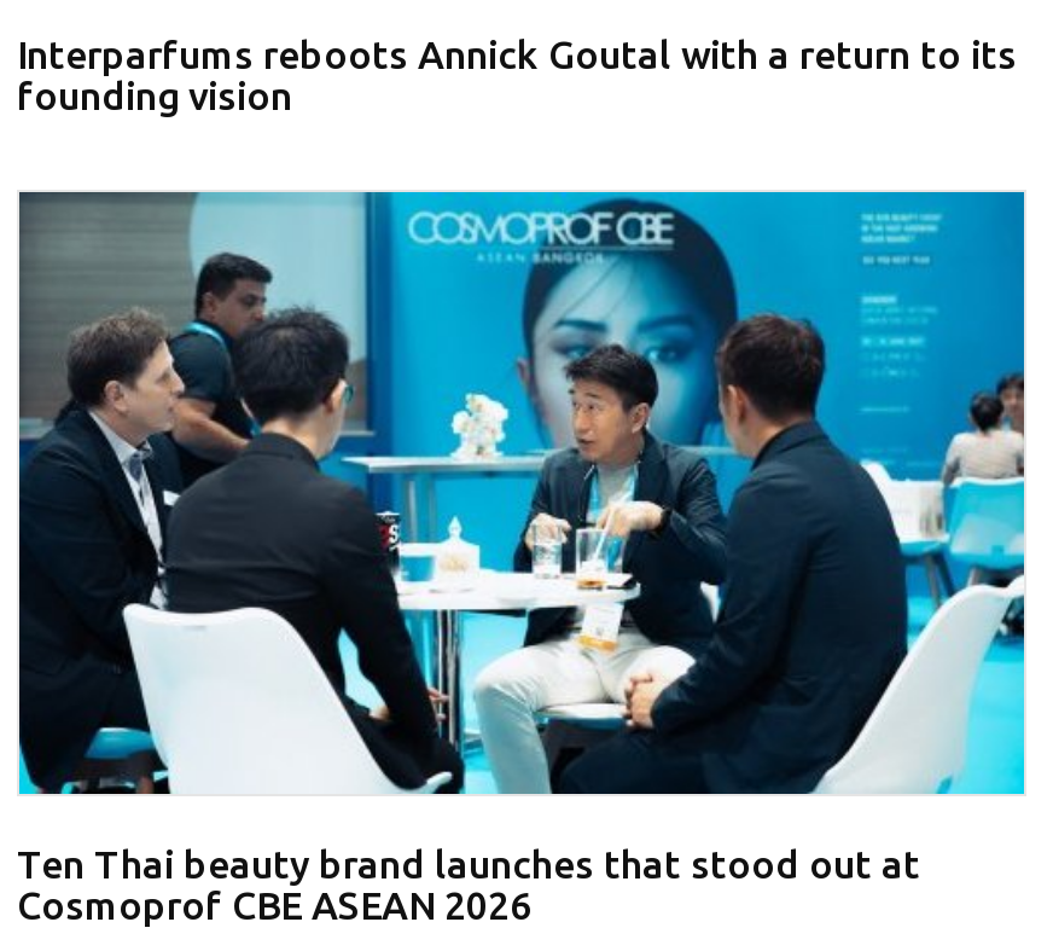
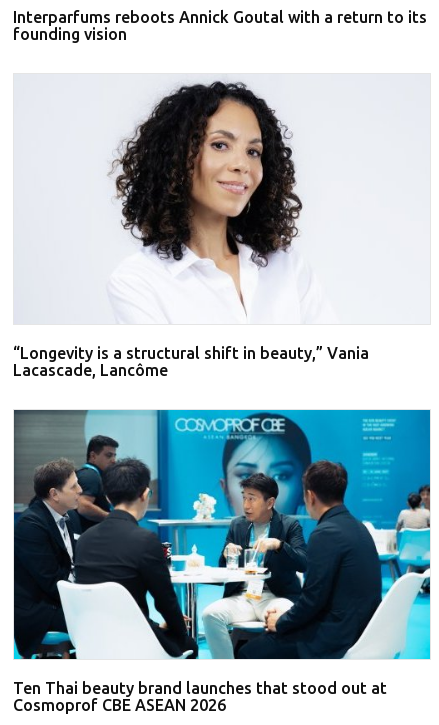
+ [image]
+ “Longevity is a structural shift in beauty,” Vania
+ Lacascade, Lancôme
